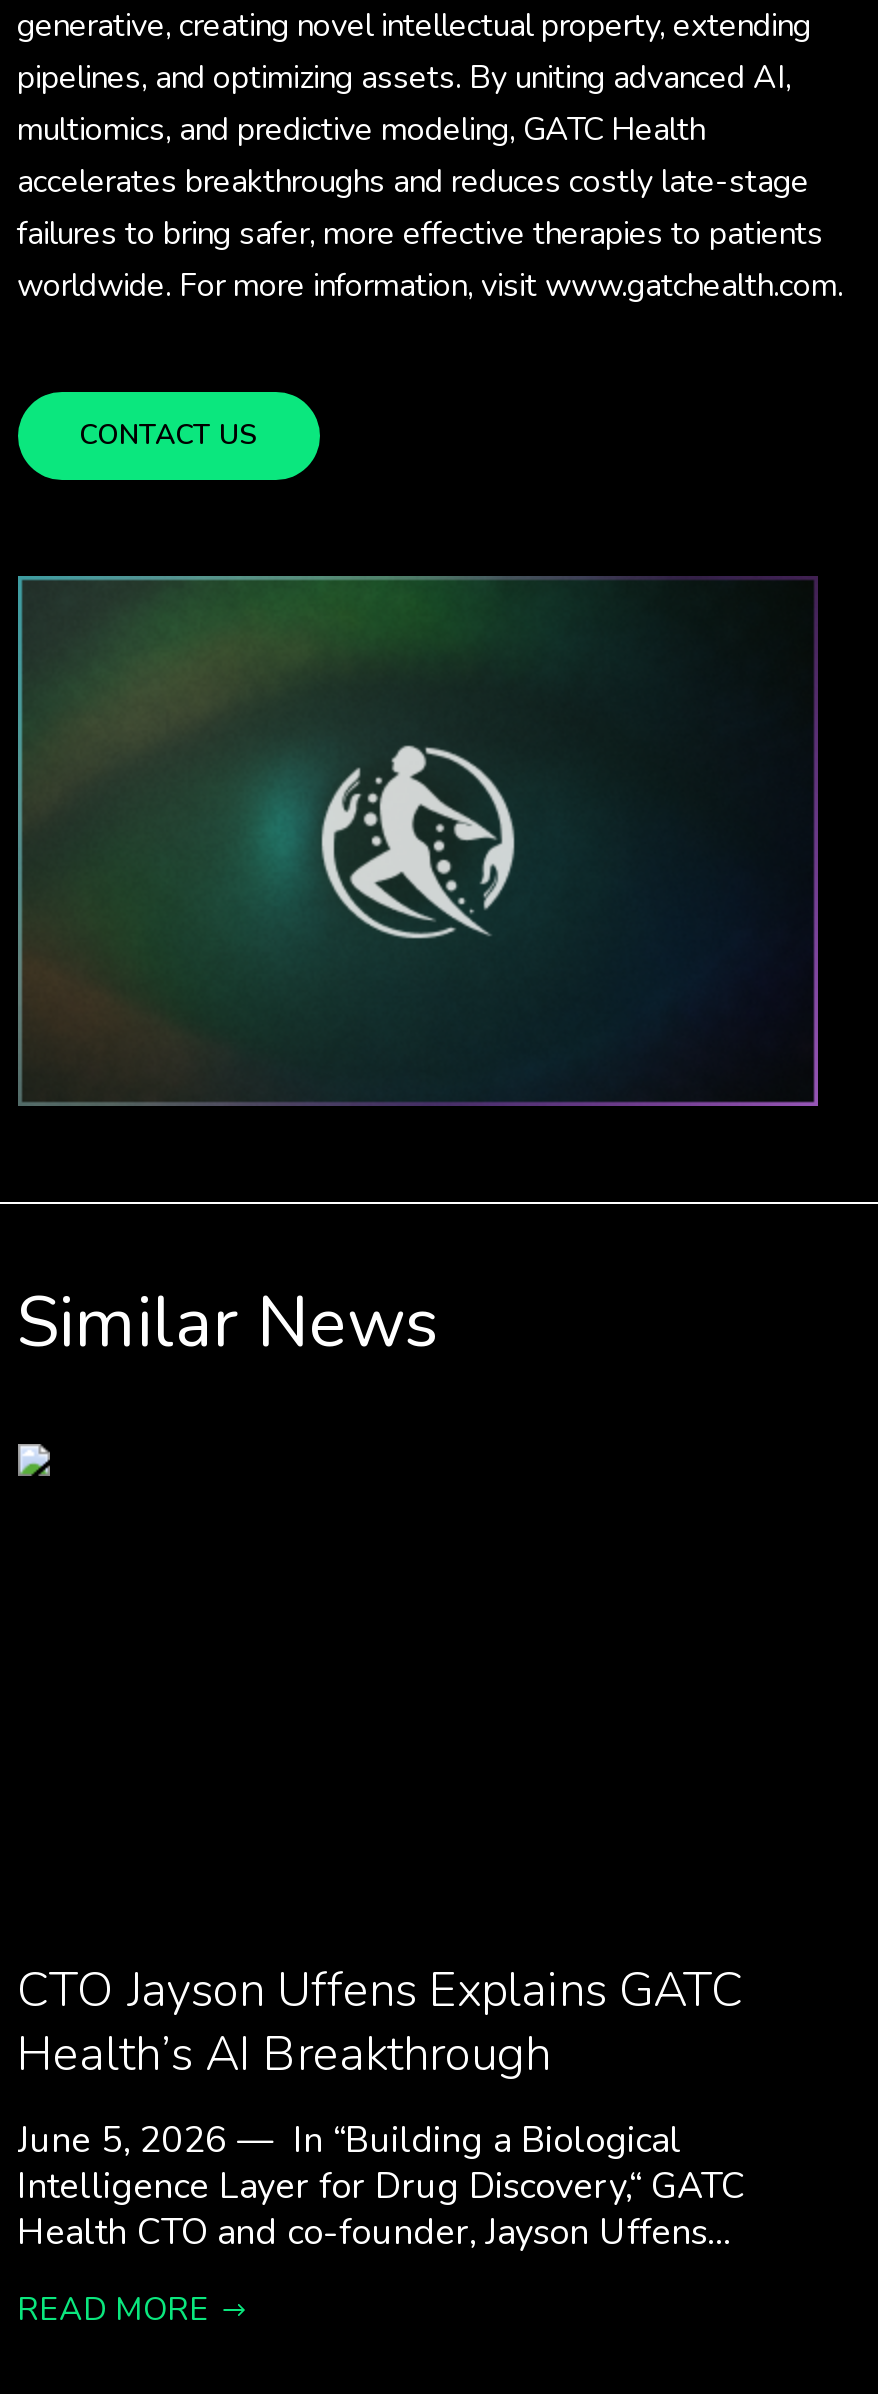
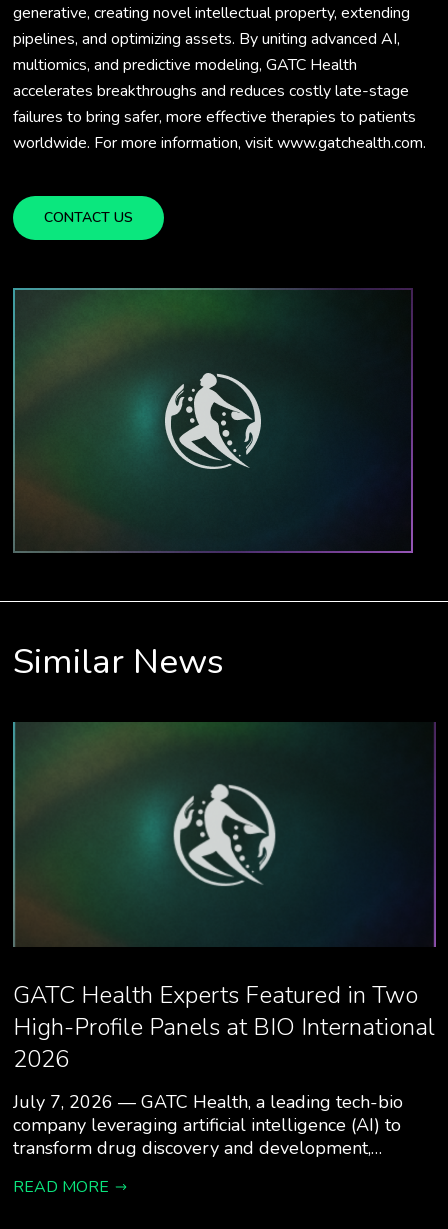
+ [image]

- CTO Jayson Uffens Explains GATC
- Health’s AI Breakthrough
+ GATC Health Experts Featured in Two
+ High-Profile Panels at BIO International
+ 2026

- June 5, 2026 — In “Building a Biological
- Intelligence Layer for Drug Discovery,“ GATC
- Health CTO and co-founder, Jayson Uffens…
+ July 7, 2026 — GATC Health, a leading tech-bio
+ company leveraging artificial intelligence (AI) to
+ transform drug discovery and development,…
